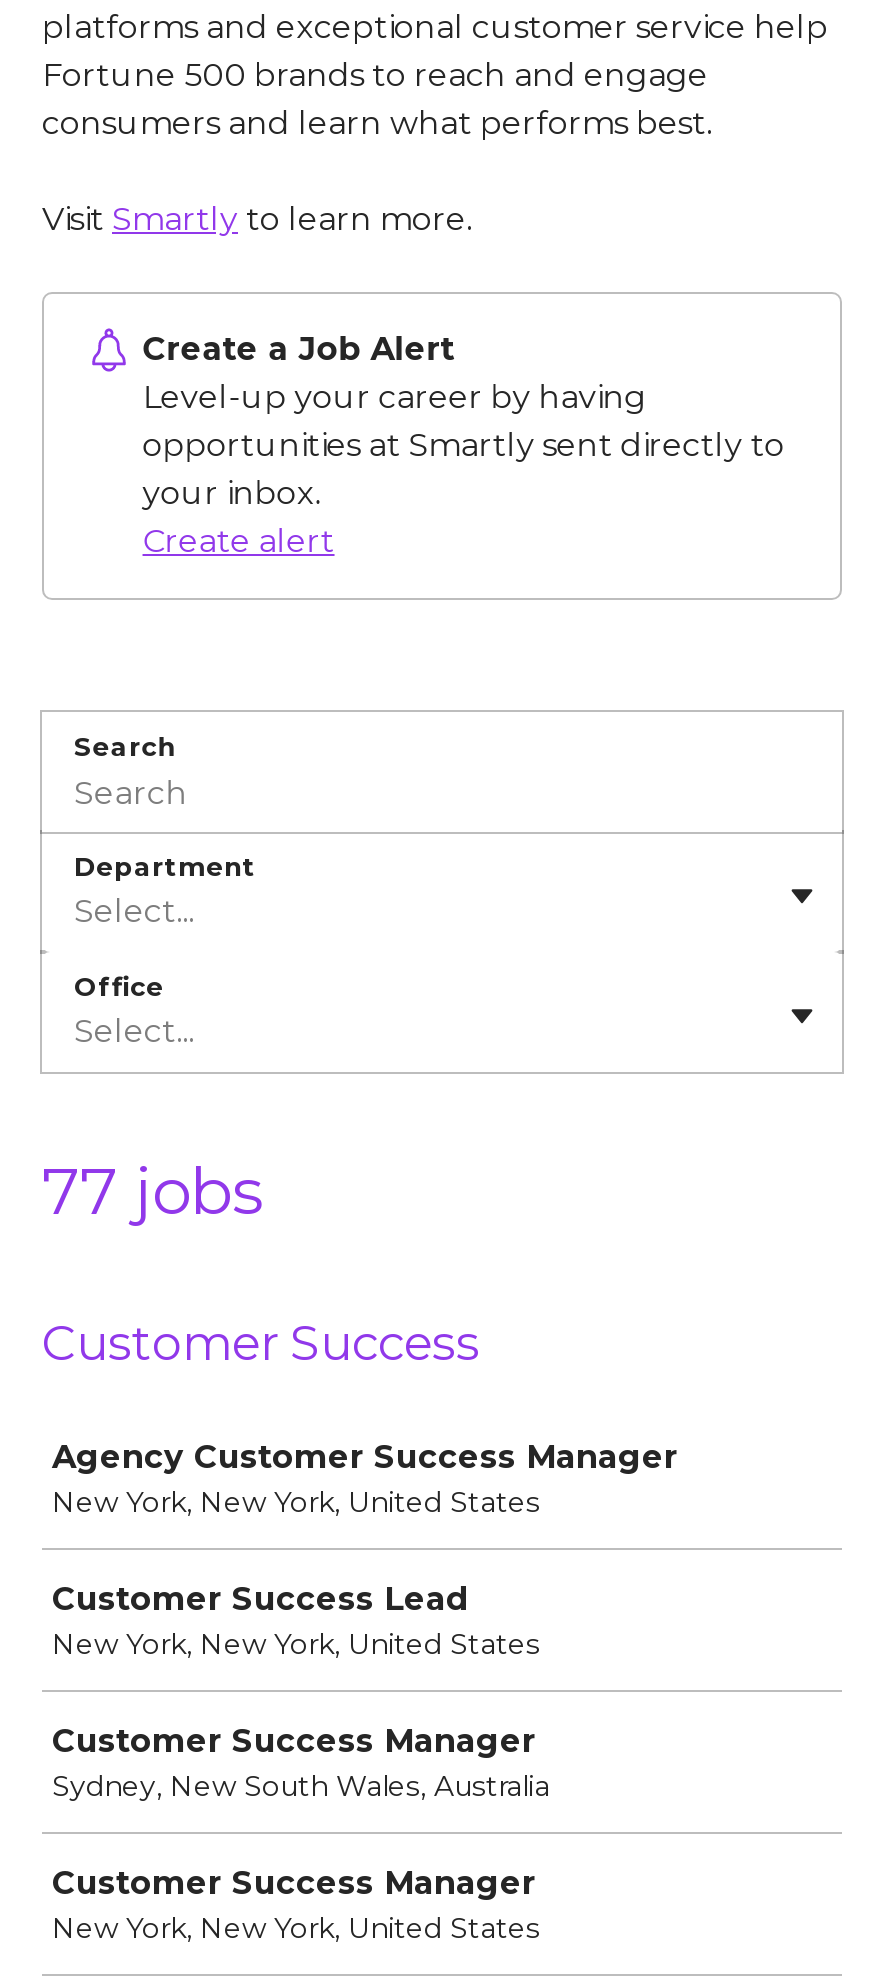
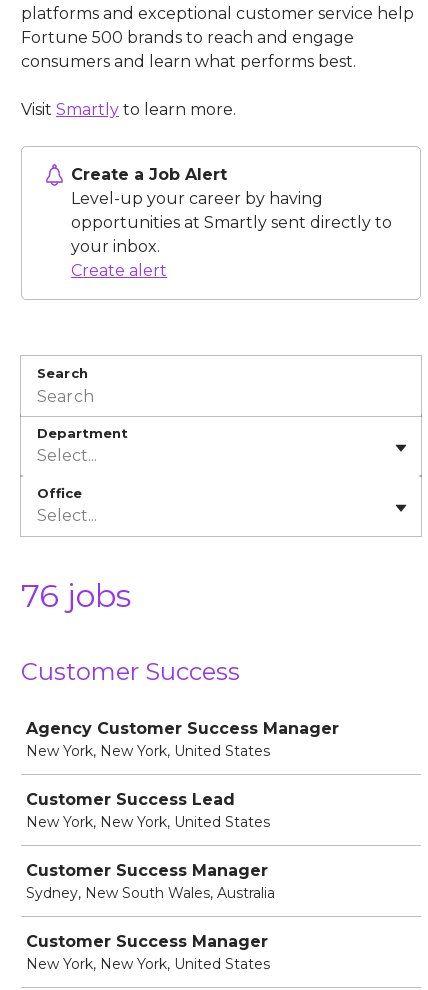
- 77 jobs
+ 76 jobs
